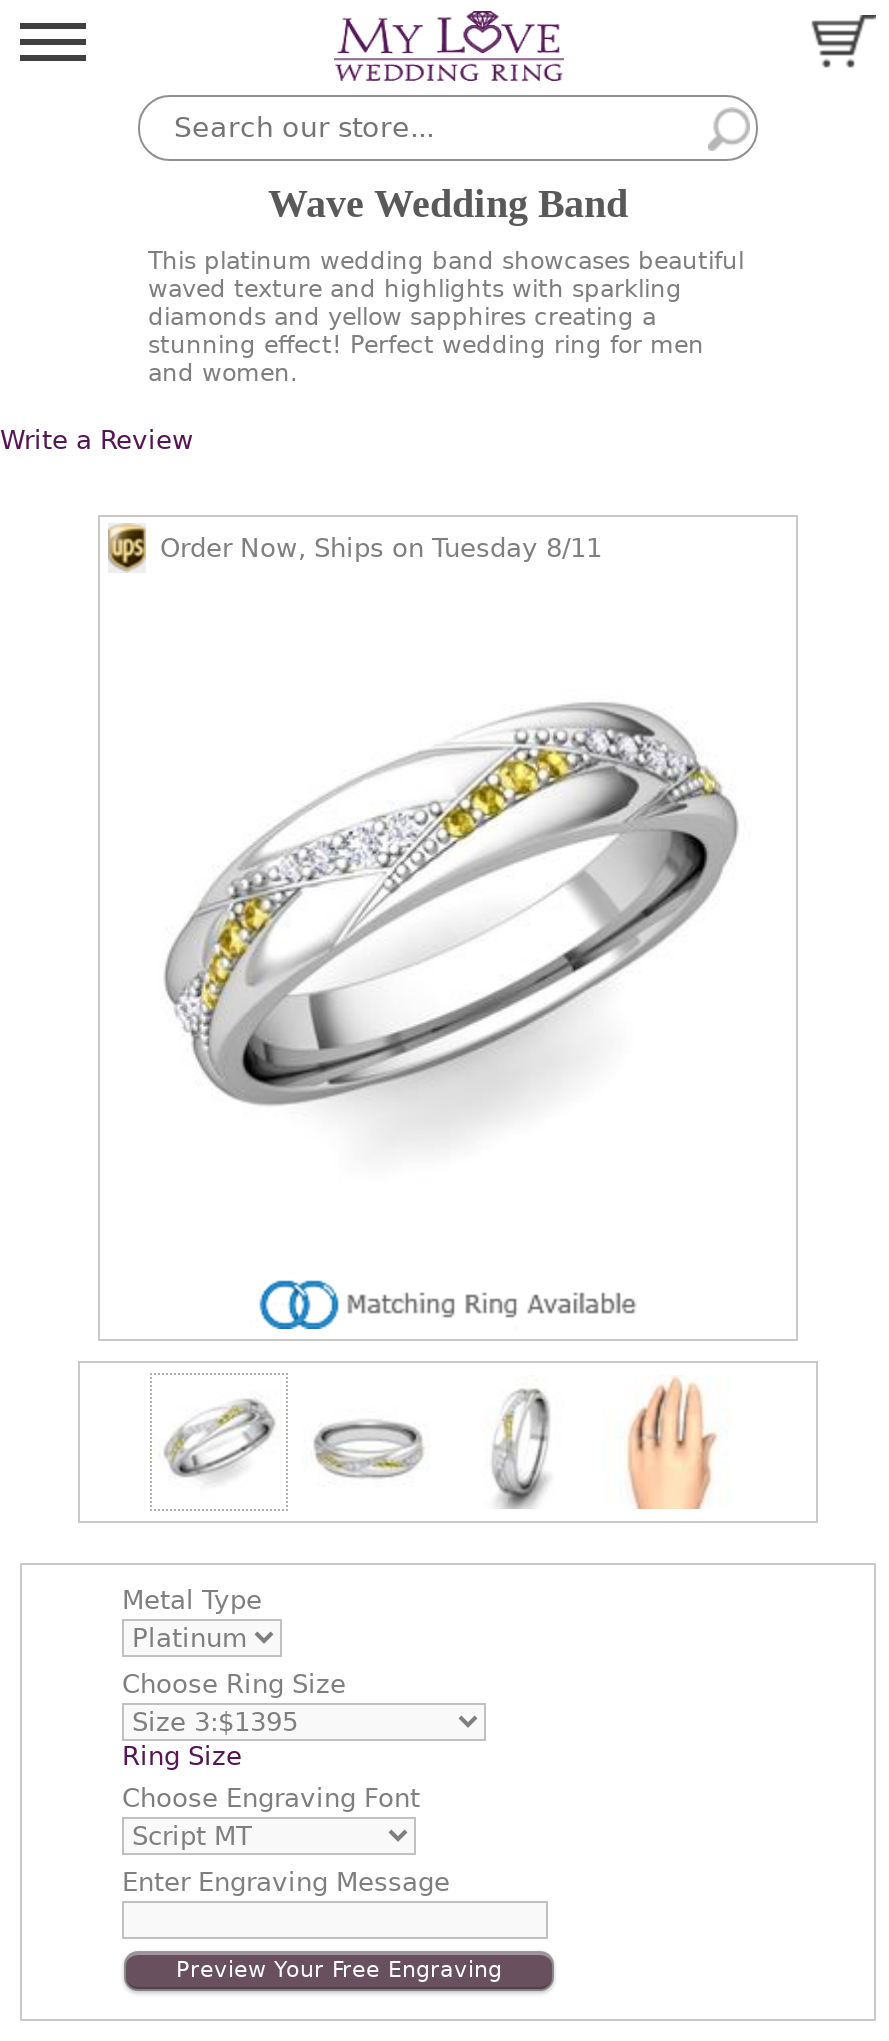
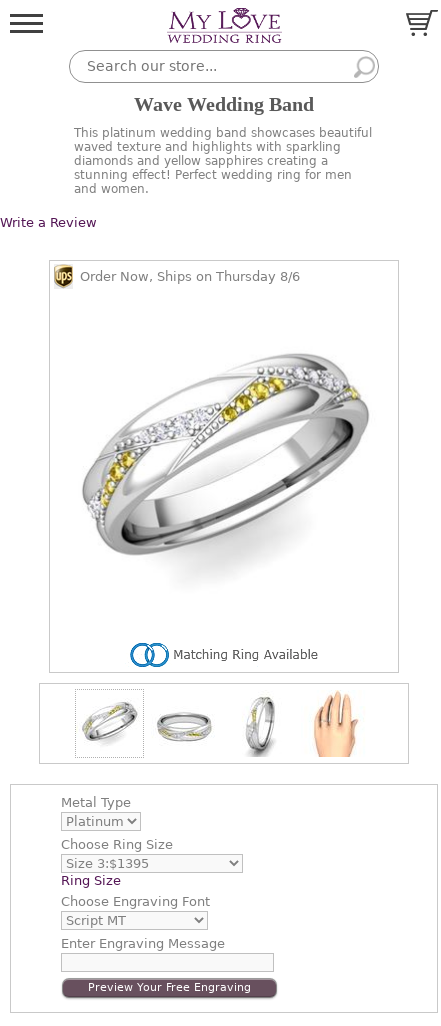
- Order Now, Ships on Tuesday 8/11
+ Order Now, Ships on Thursday 8/6
